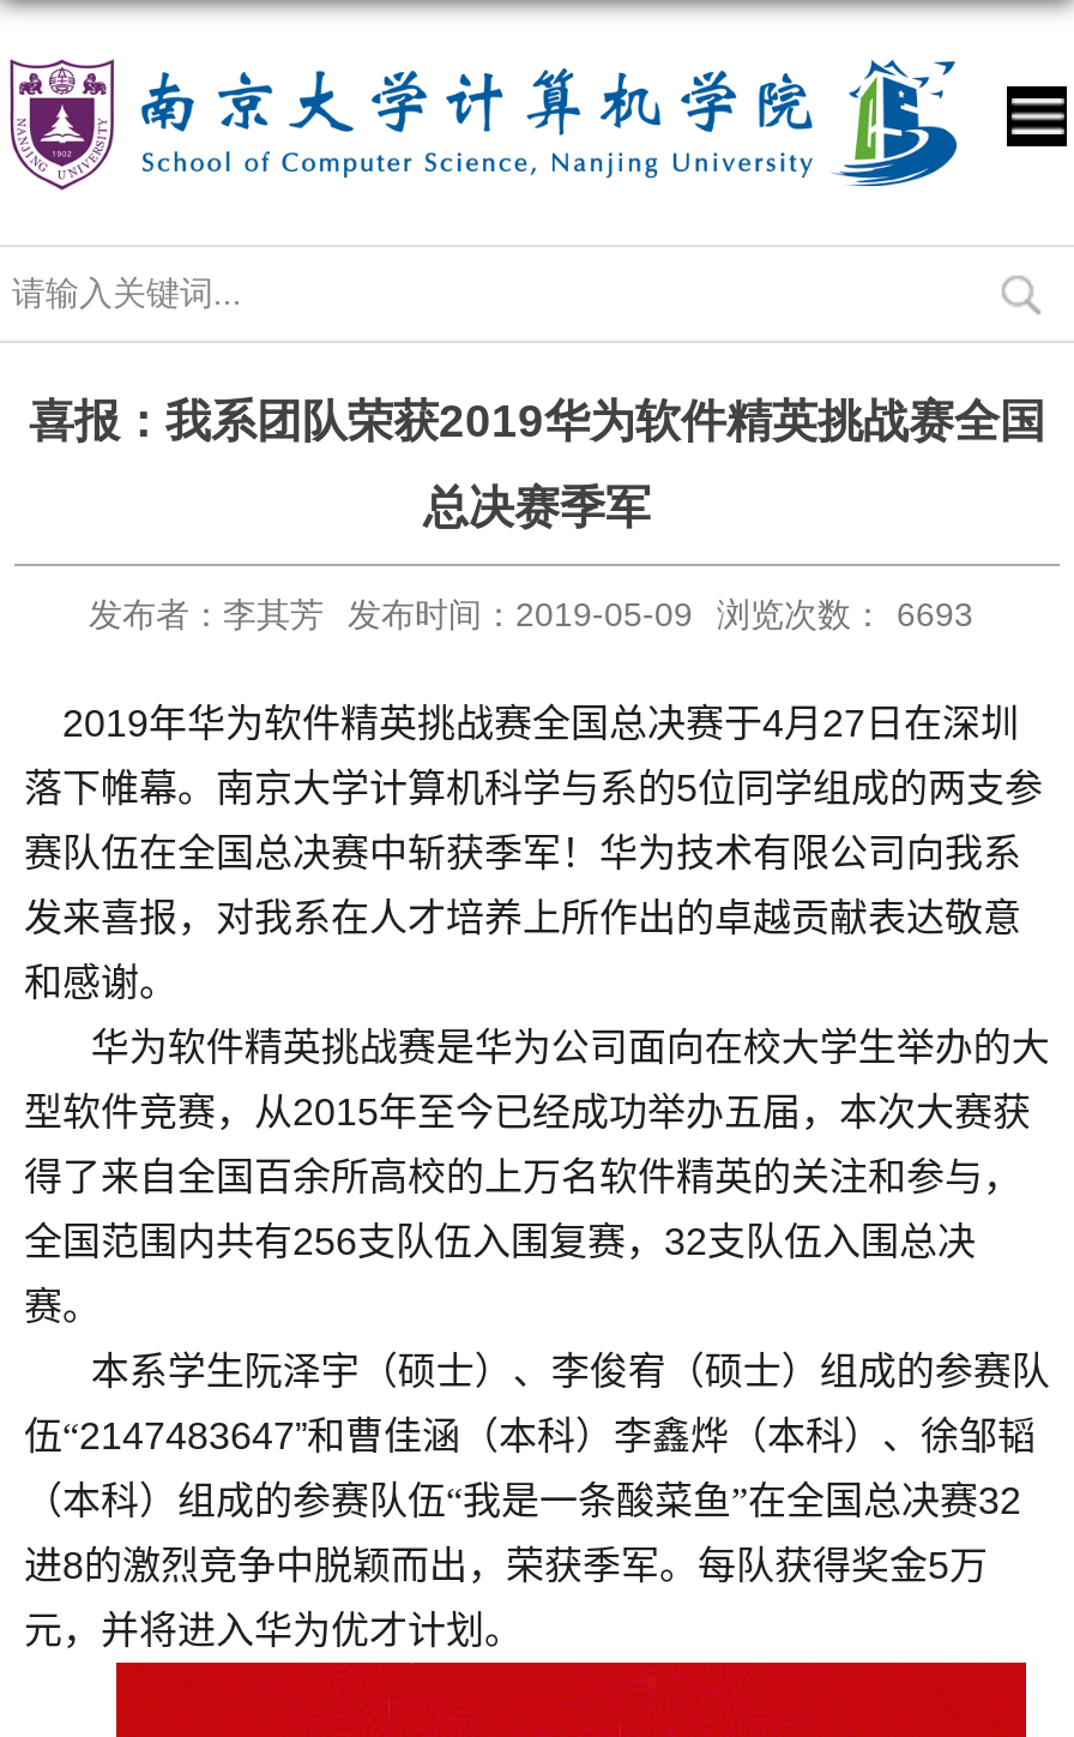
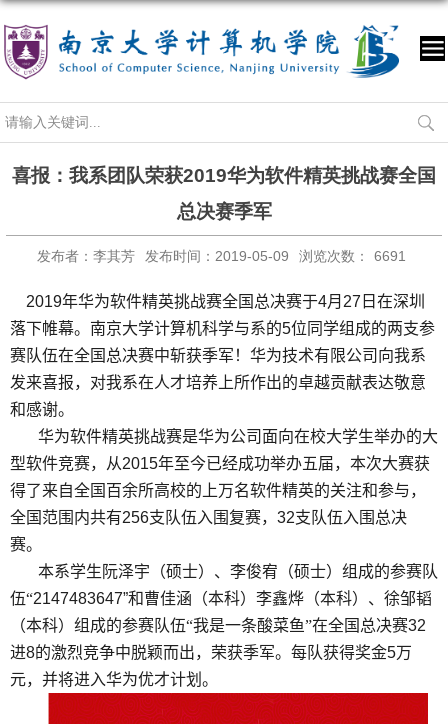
- 发布者：李其芳 发布时间：2019-05-09 浏览次数： 6693
+ 发布者：李其芳 发布时间：2019-05-09 浏览次数： 6691
